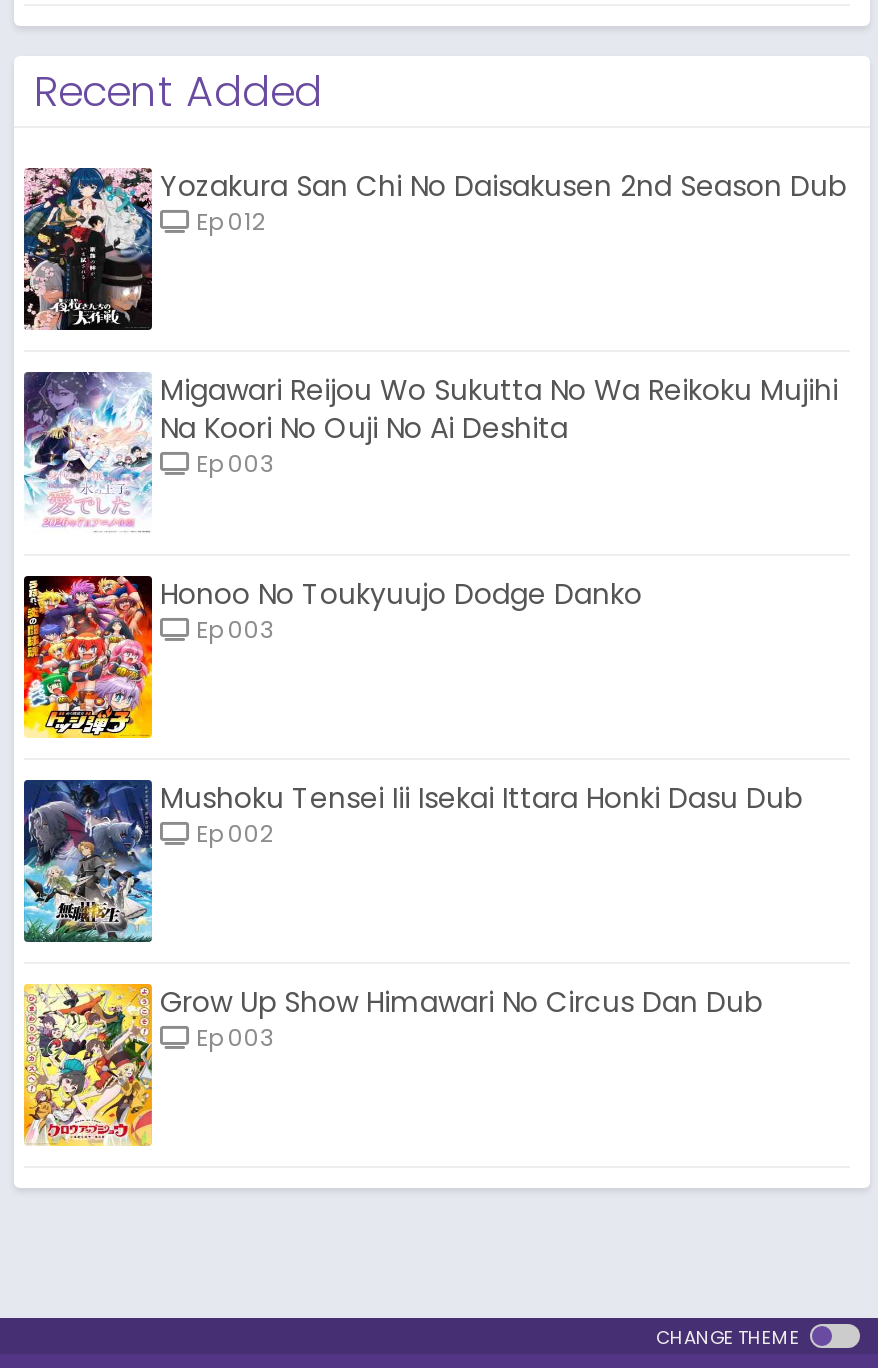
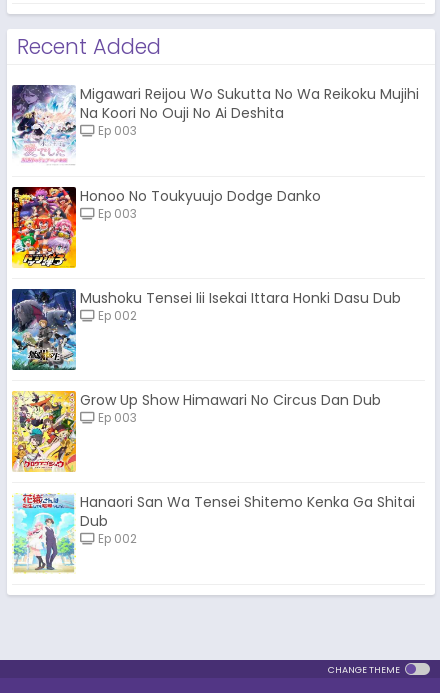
- [image]
- Yozakura San Chi No Daisakusen 2nd Season Dub
- Ep 012

moved up: [image] | Migawari Reijou Wo Sukutta No Wa Reikoku Mujihi | Na Koori No Ouji No Ai Deshita | ... | Grow Up Show Himawari No Circus Dan Dub | Ep 003

moved up: [image]

+ [image]
+ Hanaori San Wa Tensei Shitemo Kenka Ga Shitai
+ Dub
+ Ep 002
